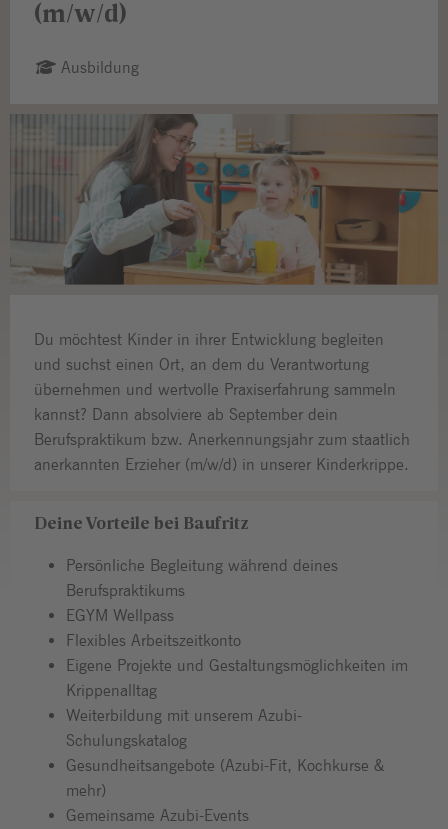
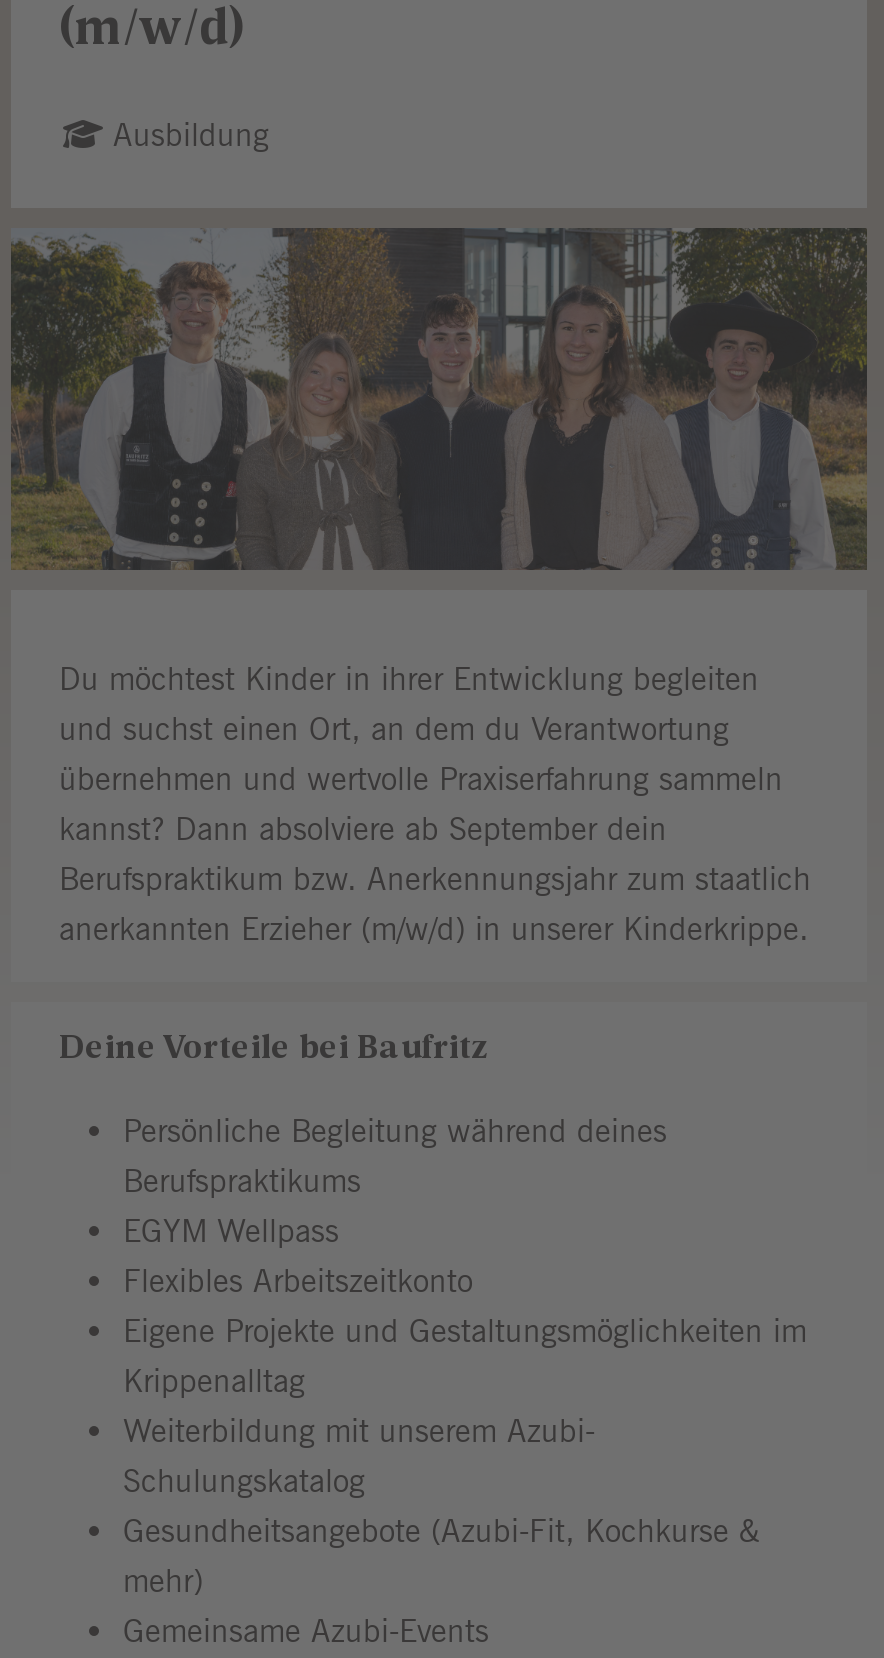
- [image]
+ [image]
